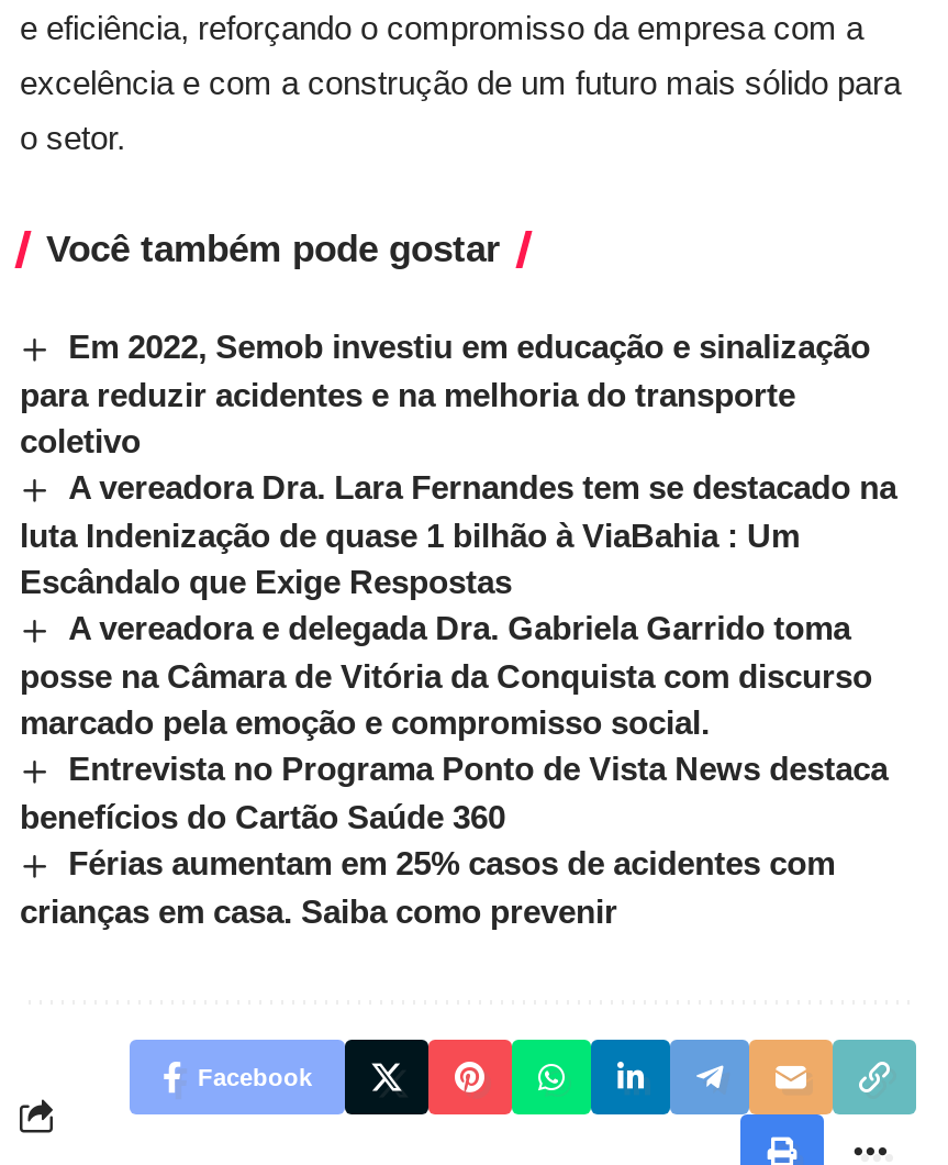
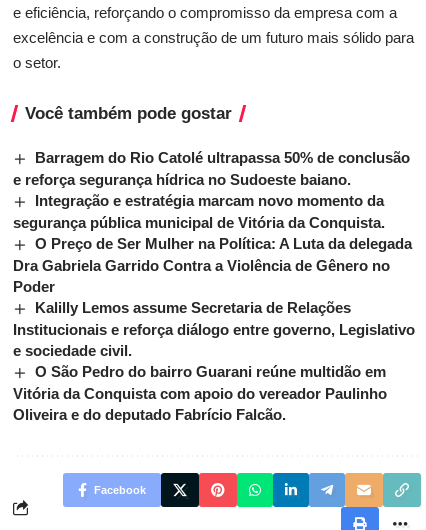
- Em 2022, Semob investiu em educação e sinalização
- para reduzir acidentes e na melhoria do transporte
- coletivo
- A vereadora Dra. Lara Fernandes tem se destacado na
- luta Indenização de quase 1 bilhão à ViaBahia : Um
- Escândalo que Exige Respostas
- A vereadora e delegada Dra. Gabriela Garrido toma
- posse na Câmara de Vitória da Conquista com discurso
- marcado pela emoção e compromisso social.
- Entrevista no Programa Ponto de Vista News destaca
- benefícios do Cartão Saúde 360
- Férias aumentam em 25% casos de acidentes com
- crianças em casa. Saiba como prevenir
+ Barragem do Rio Catolé ultrapassa 50% de conclusão
+ e reforça segurança hídrica no Sudoeste baiano.
+ Integração e estratégia marcam novo momento da
+ segurança pública municipal de Vitória da Conquista.
+ O Preço de Ser Mulher na Política: A Luta da delegada
+ Dra Gabriela Garrido Contra a Violência de Gênero no
+ Poder
+ Kalilly Lemos assume Secretaria de Relações
+ Institucionais e reforça diálogo entre governo, Legislativo
+ e sociedade civil.
+ O São Pedro do bairro Guarani reúne multidão em
+ Vitória da Conquista com apoio do vereador Paulinho
+ Oliveira e do deputado Fabrício Falcão.
